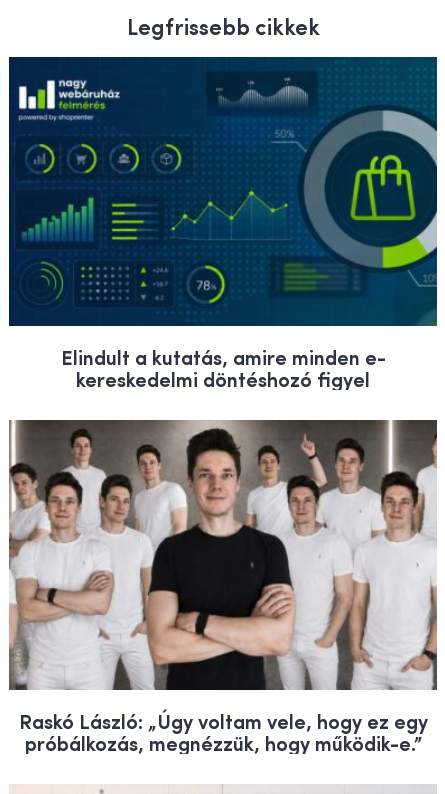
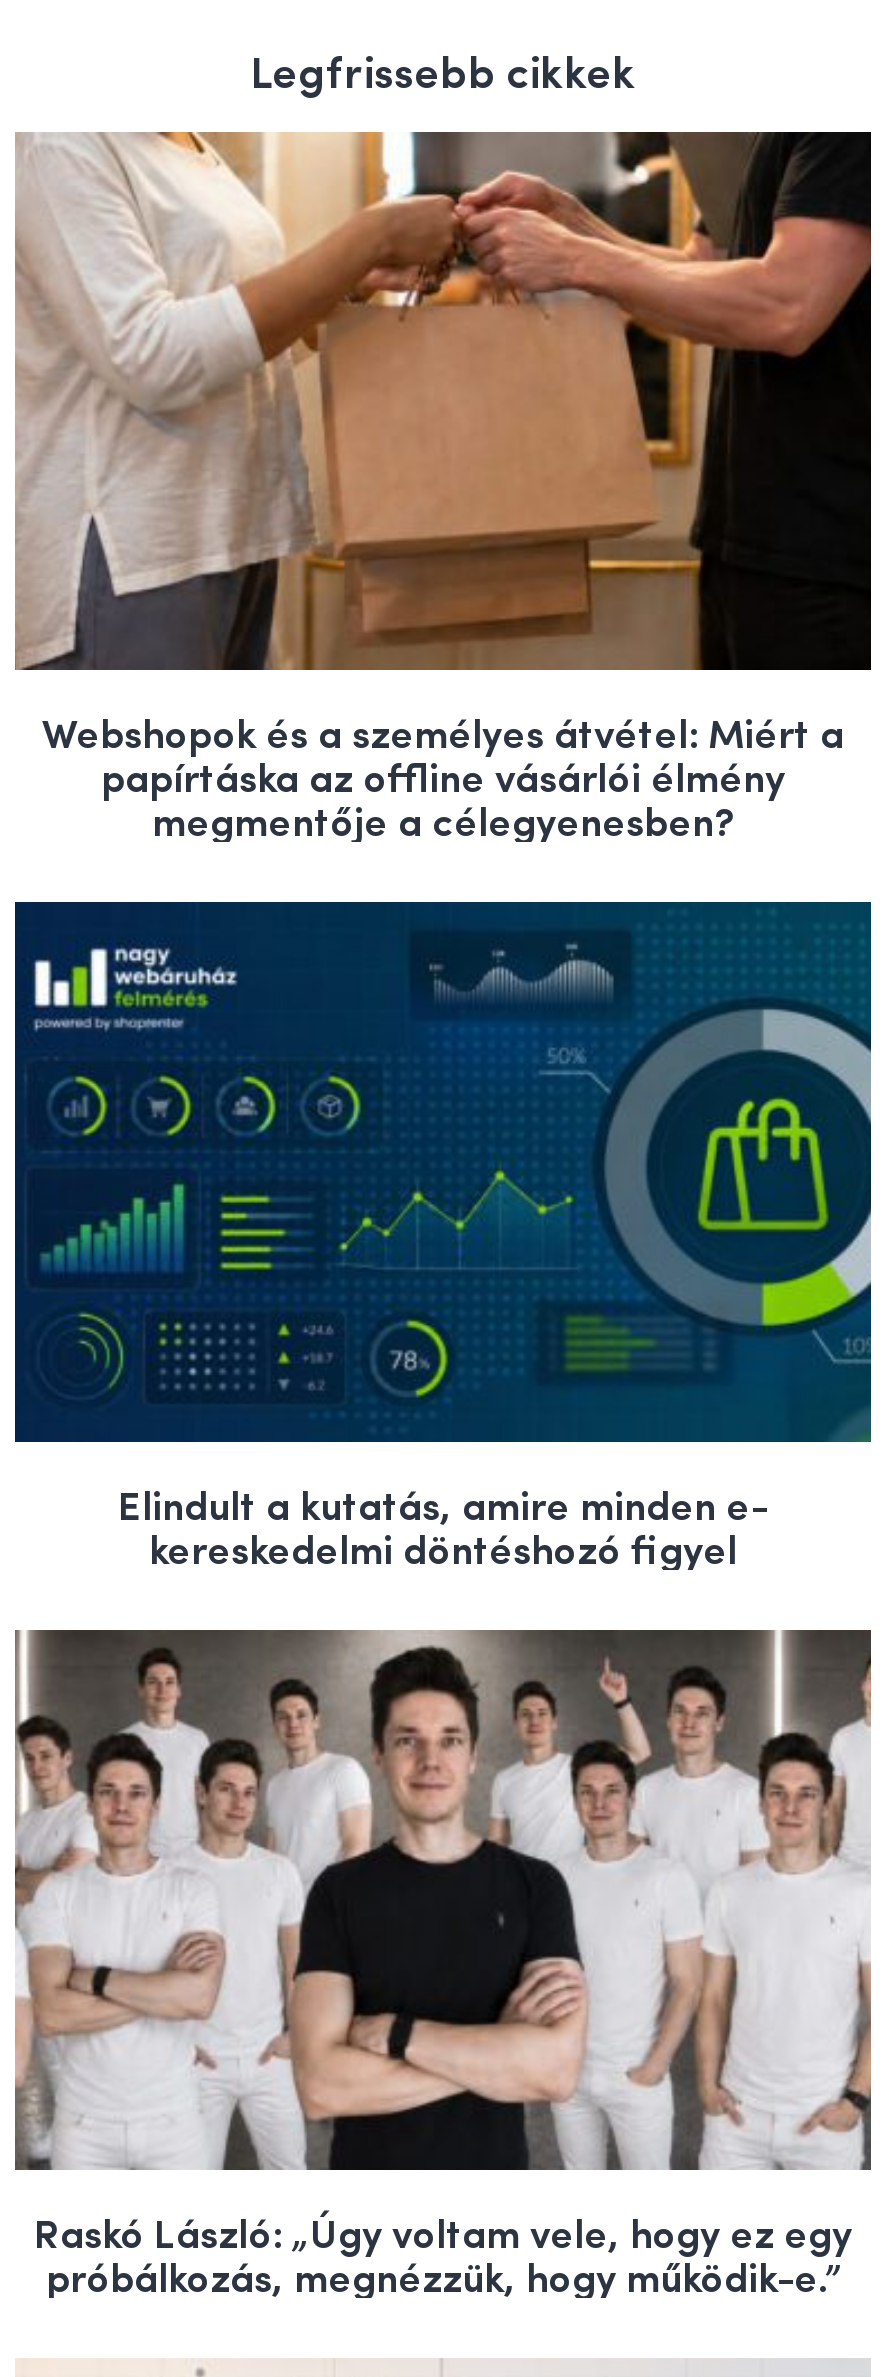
+ [image]
+ Webshopok és a személyes átvétel: Miért a
+ papírtáska az offline vásárlói élmény
+ megmentője a célegyenesben?
